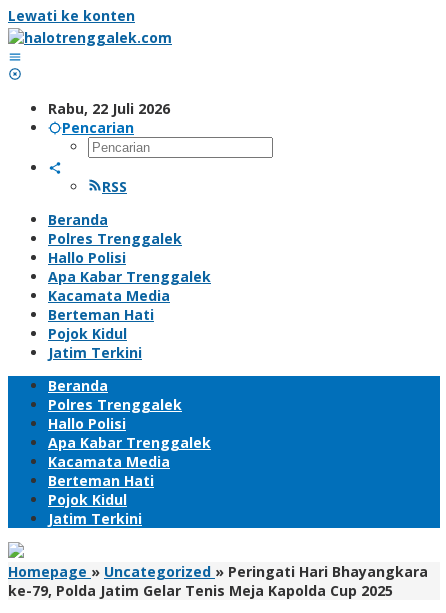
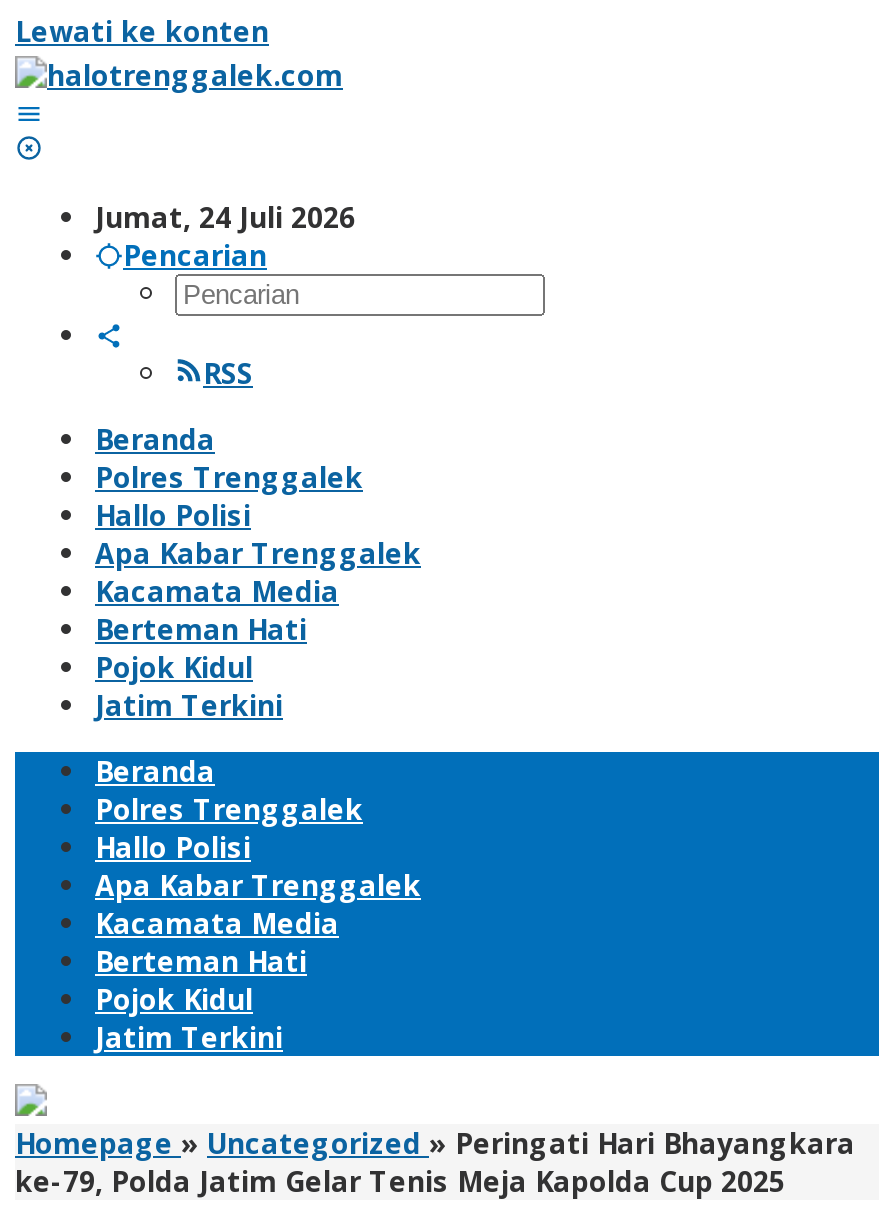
- Rabu, 22 Juli 2026
+ Jumat, 24 Juli 2026
